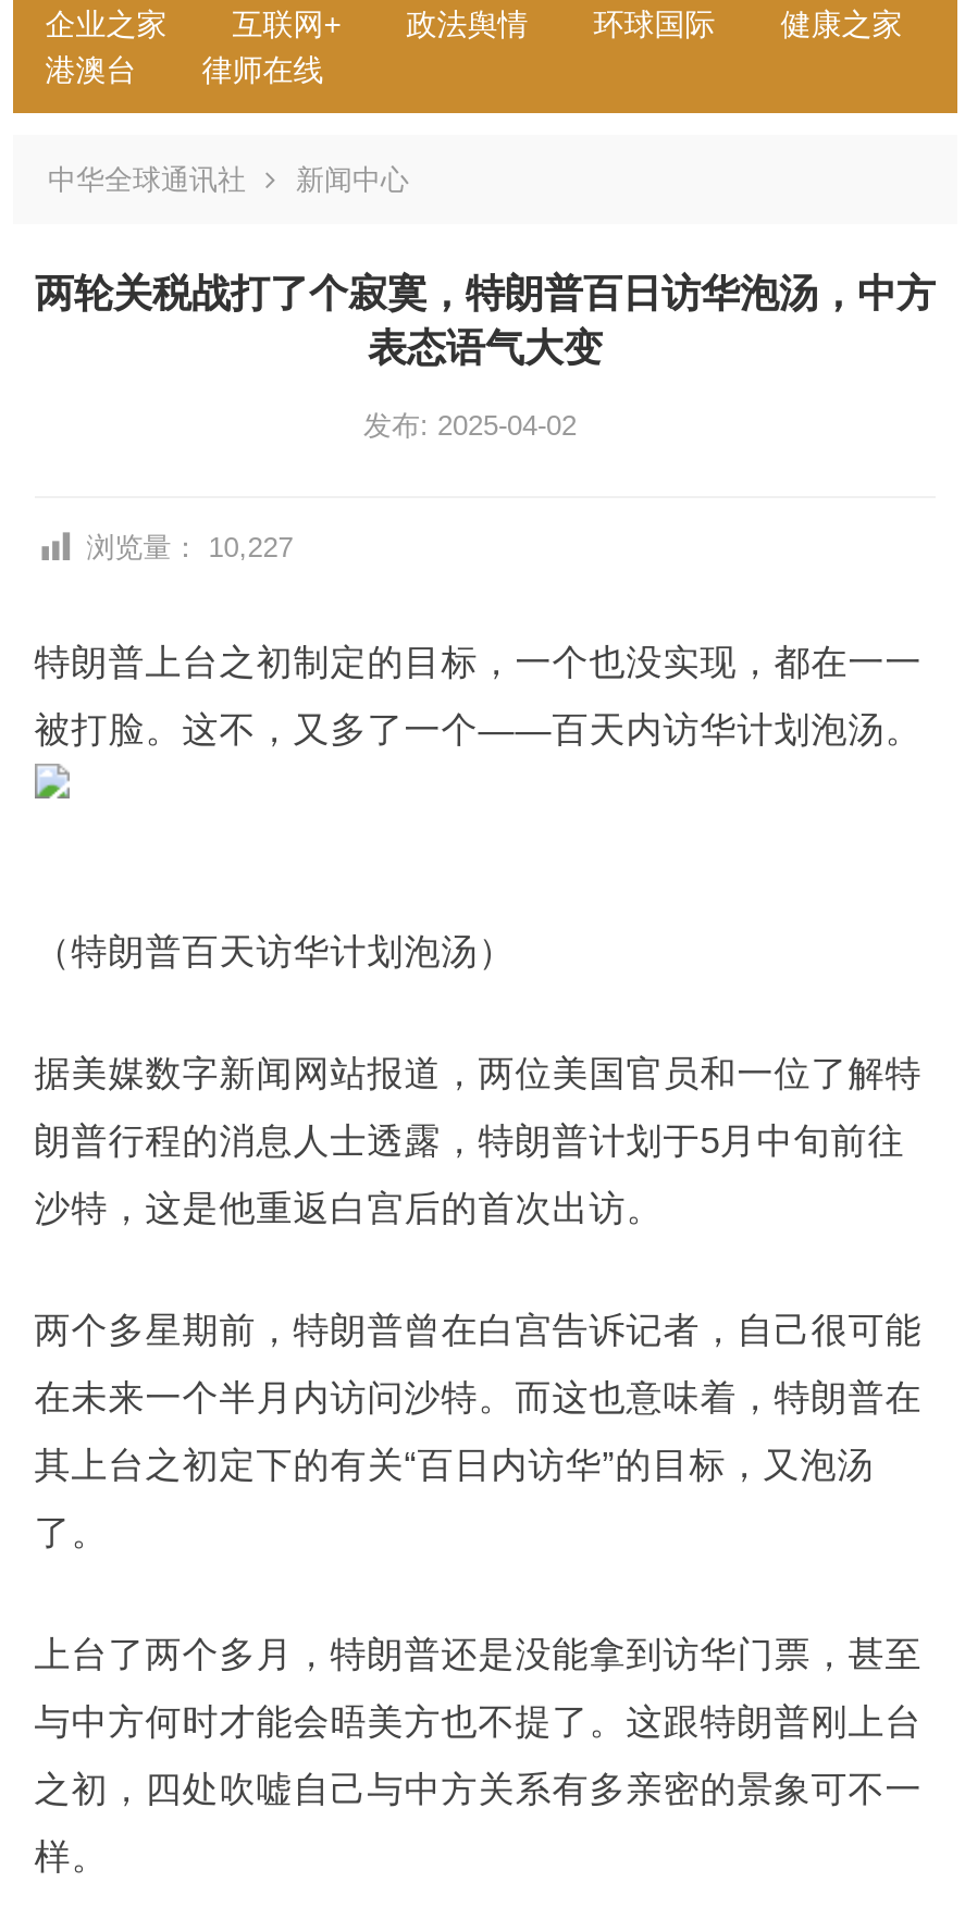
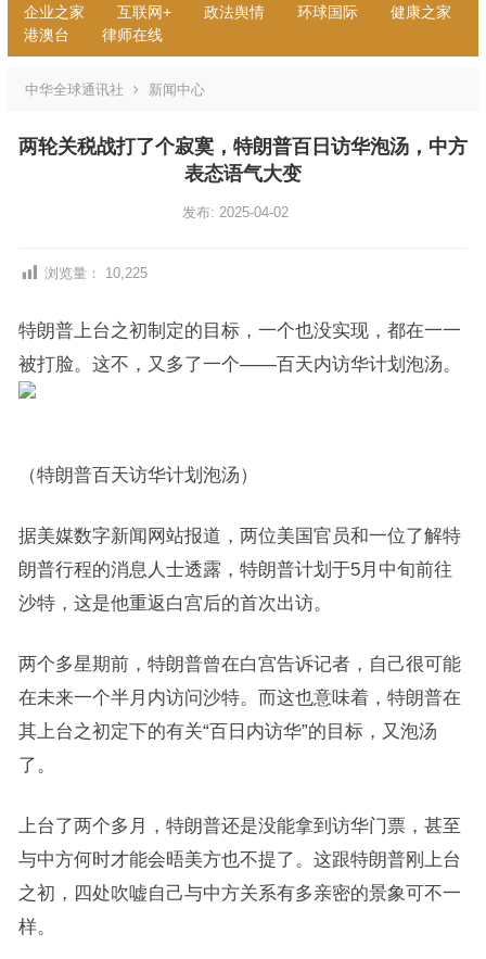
- 浏览量： 10,227
+ 浏览量： 10,225
